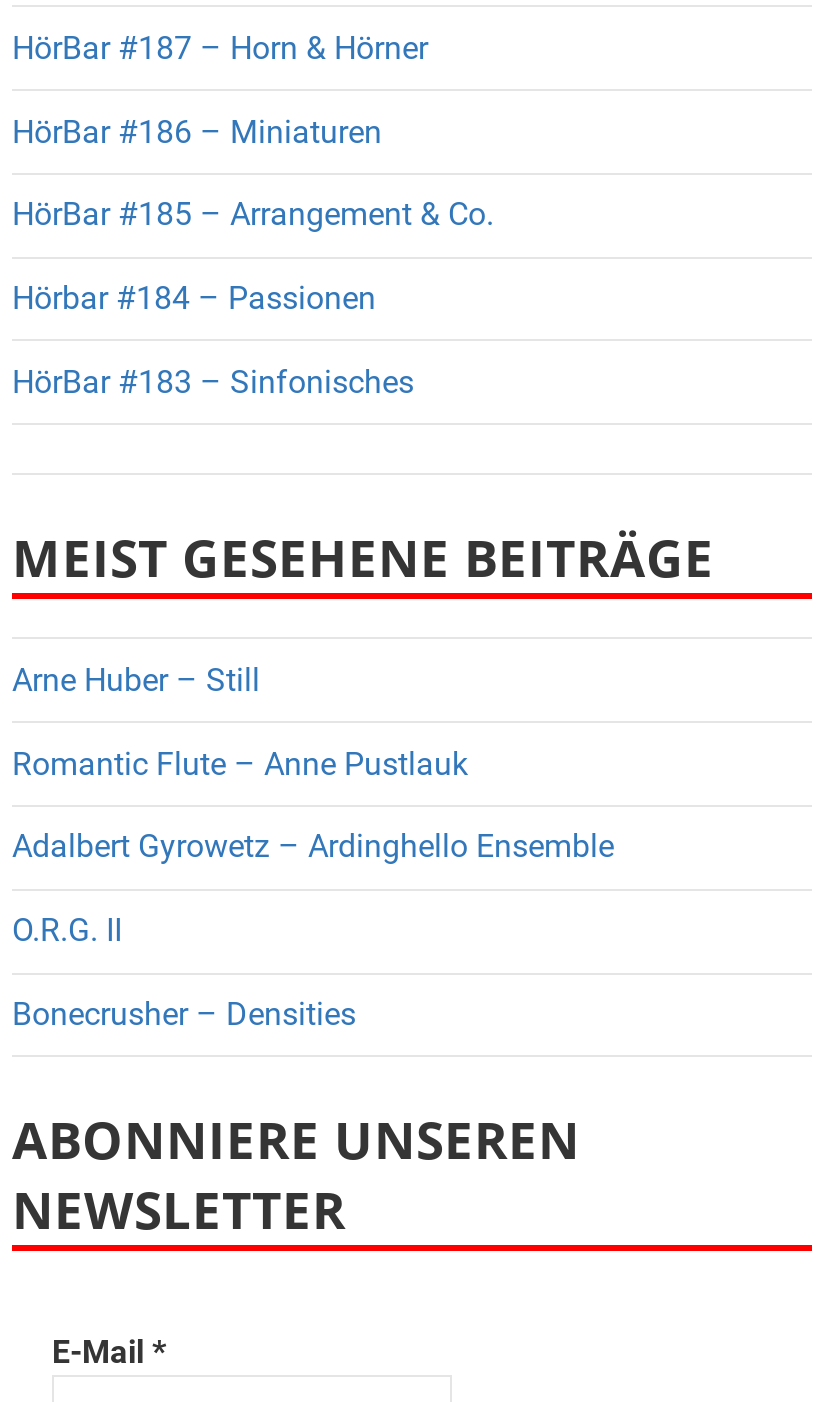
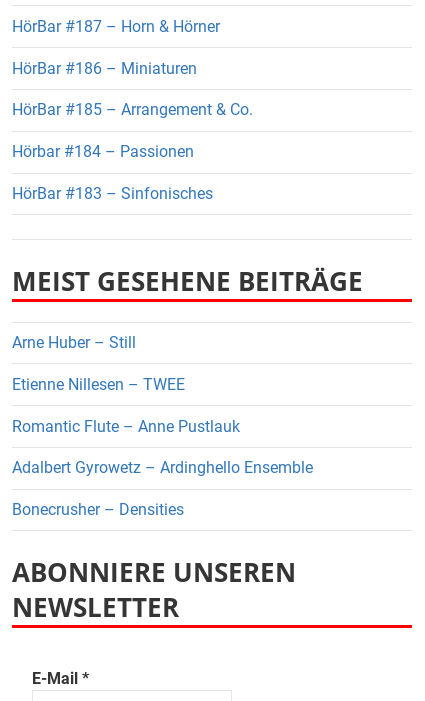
+ Etienne Nillesen – TWEE

moved down: Romantic Flute – Anne Pustlauk | Adalbert Gyrowetz – Ardinghello Ensemble

- O.R.G. II
